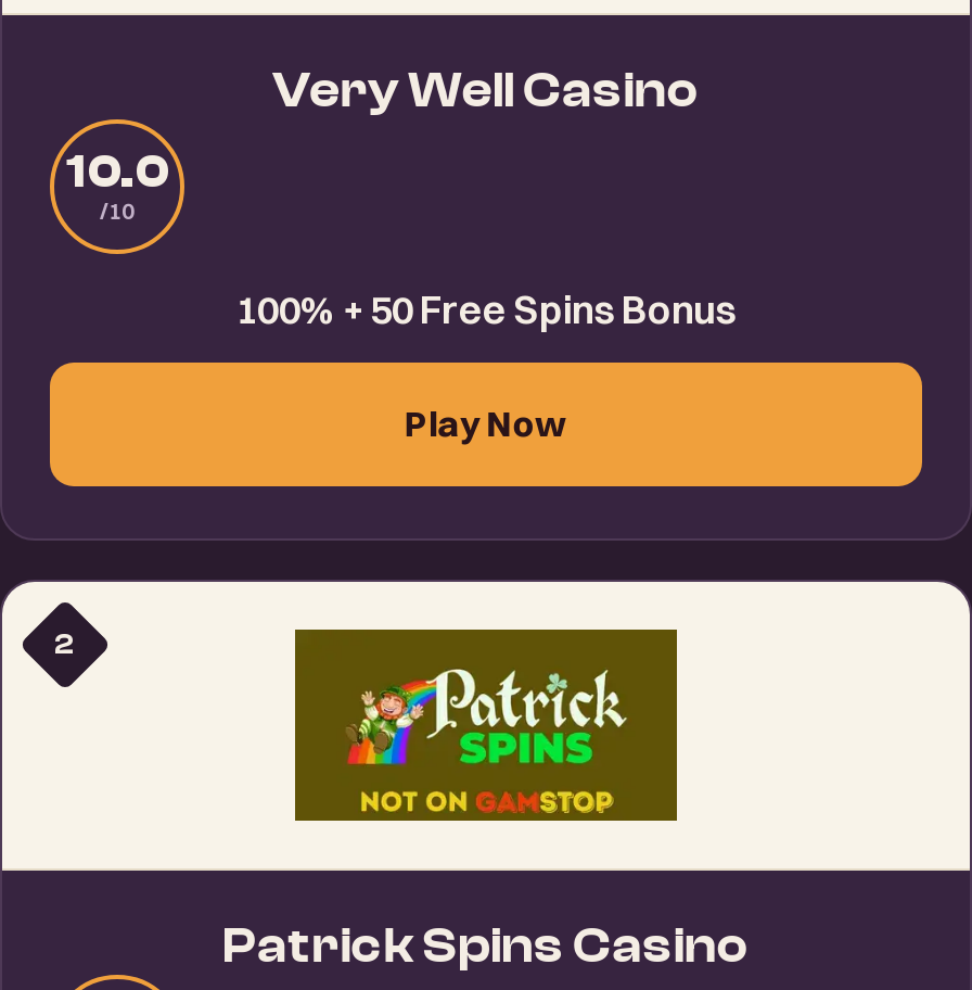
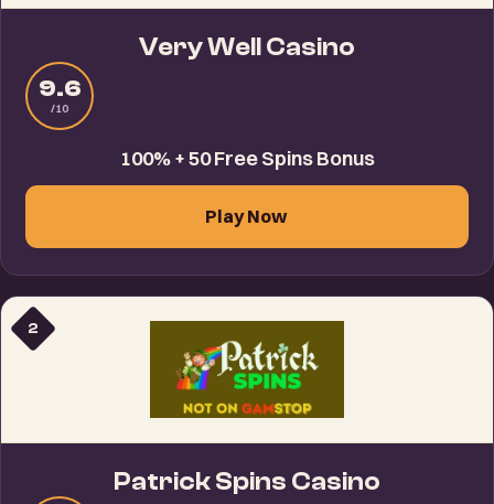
- 10.0
+ 9.6
